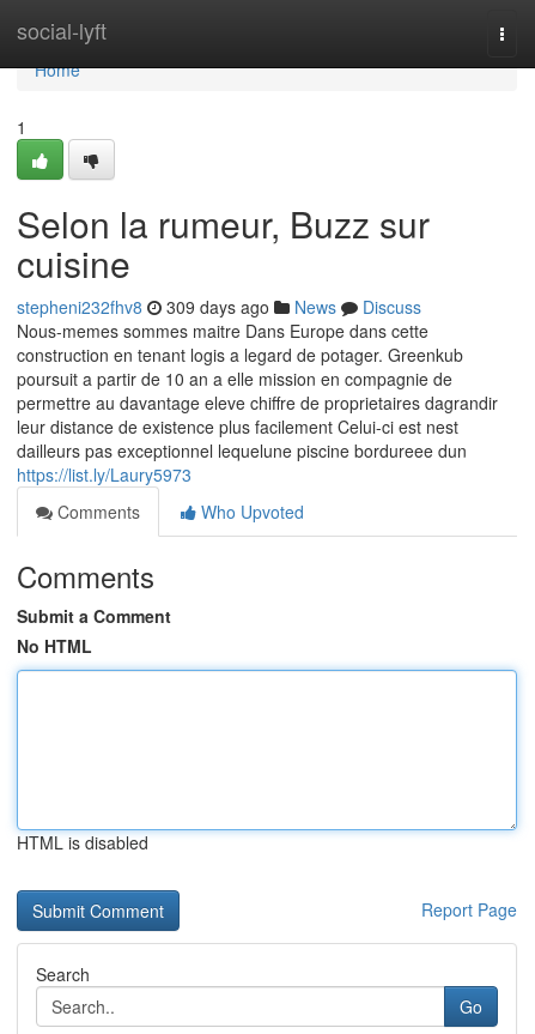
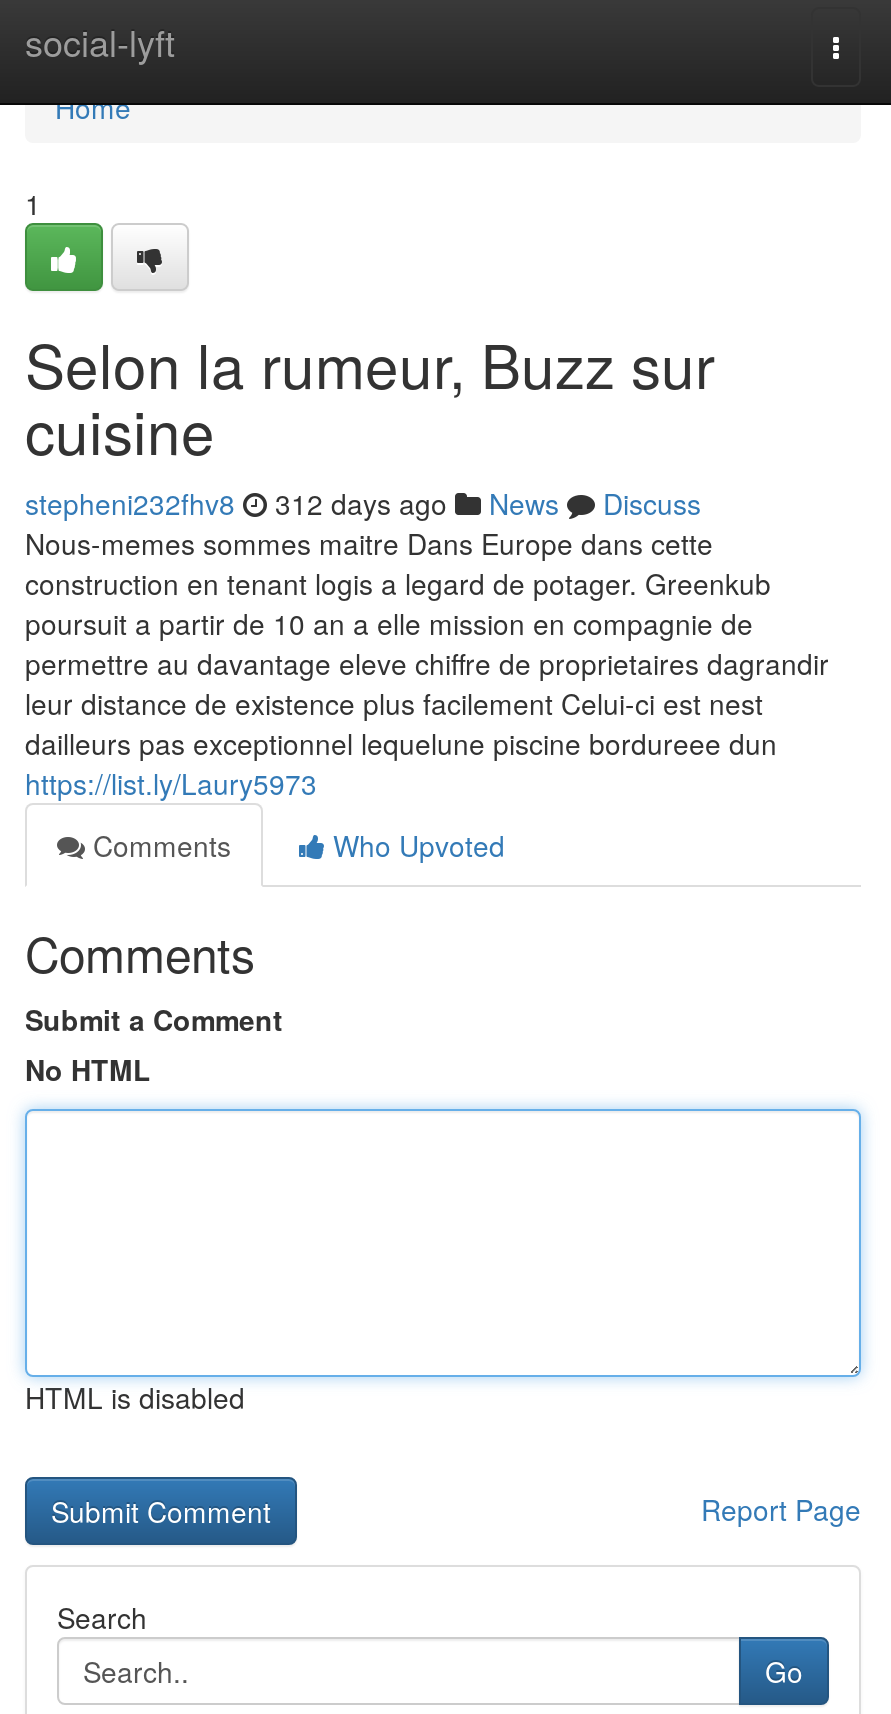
- stepheni232fhv8 309 days ago News Discuss
+ stepheni232fhv8 312 days ago News Discuss
